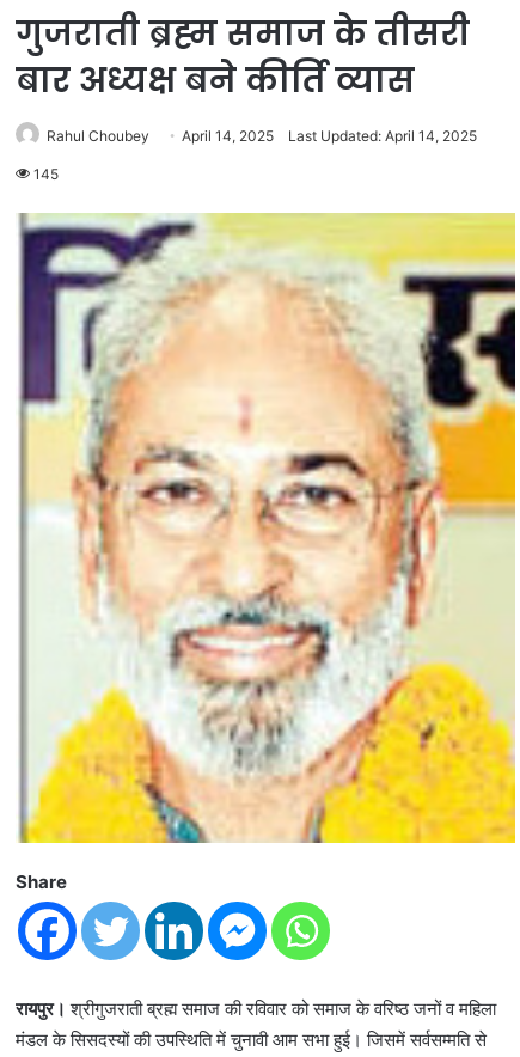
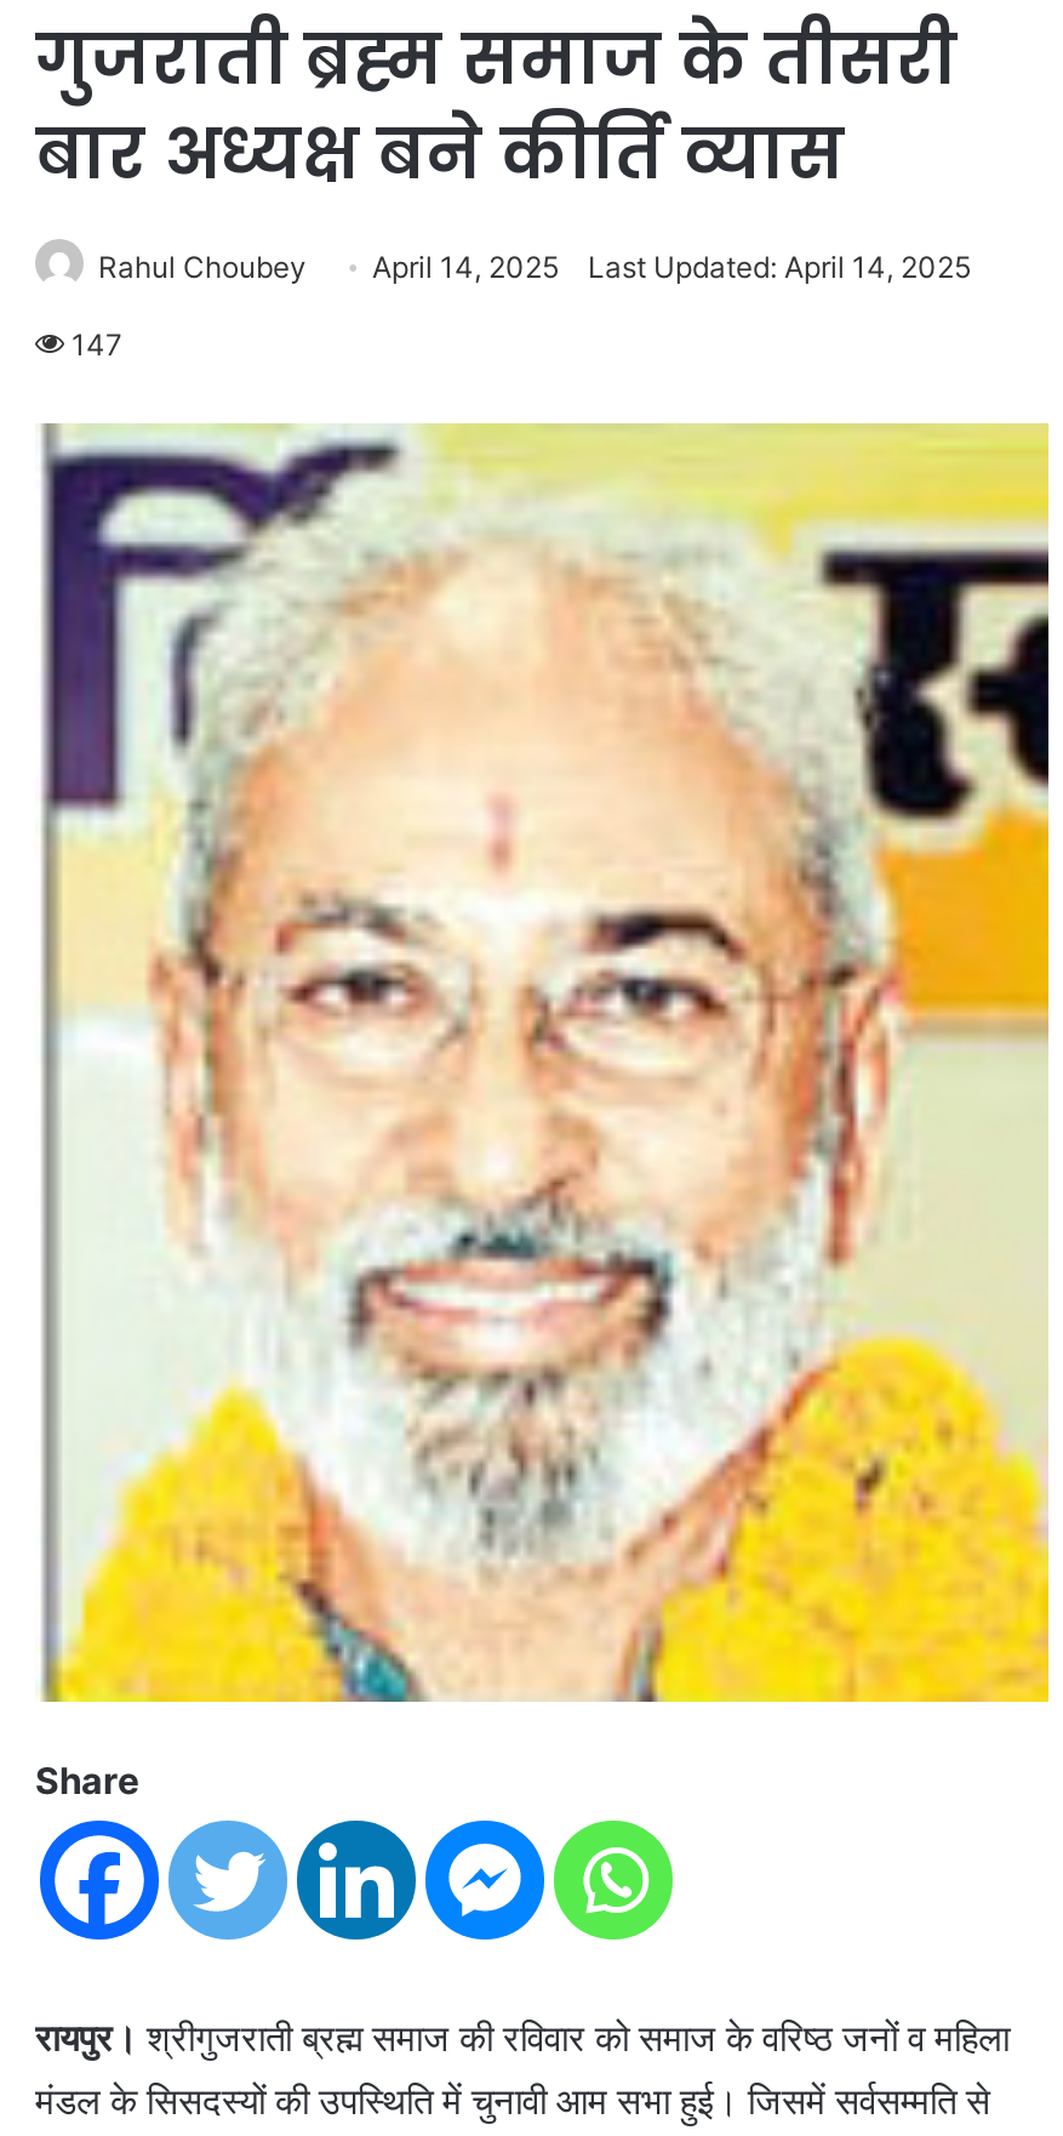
- 145
+ 147
